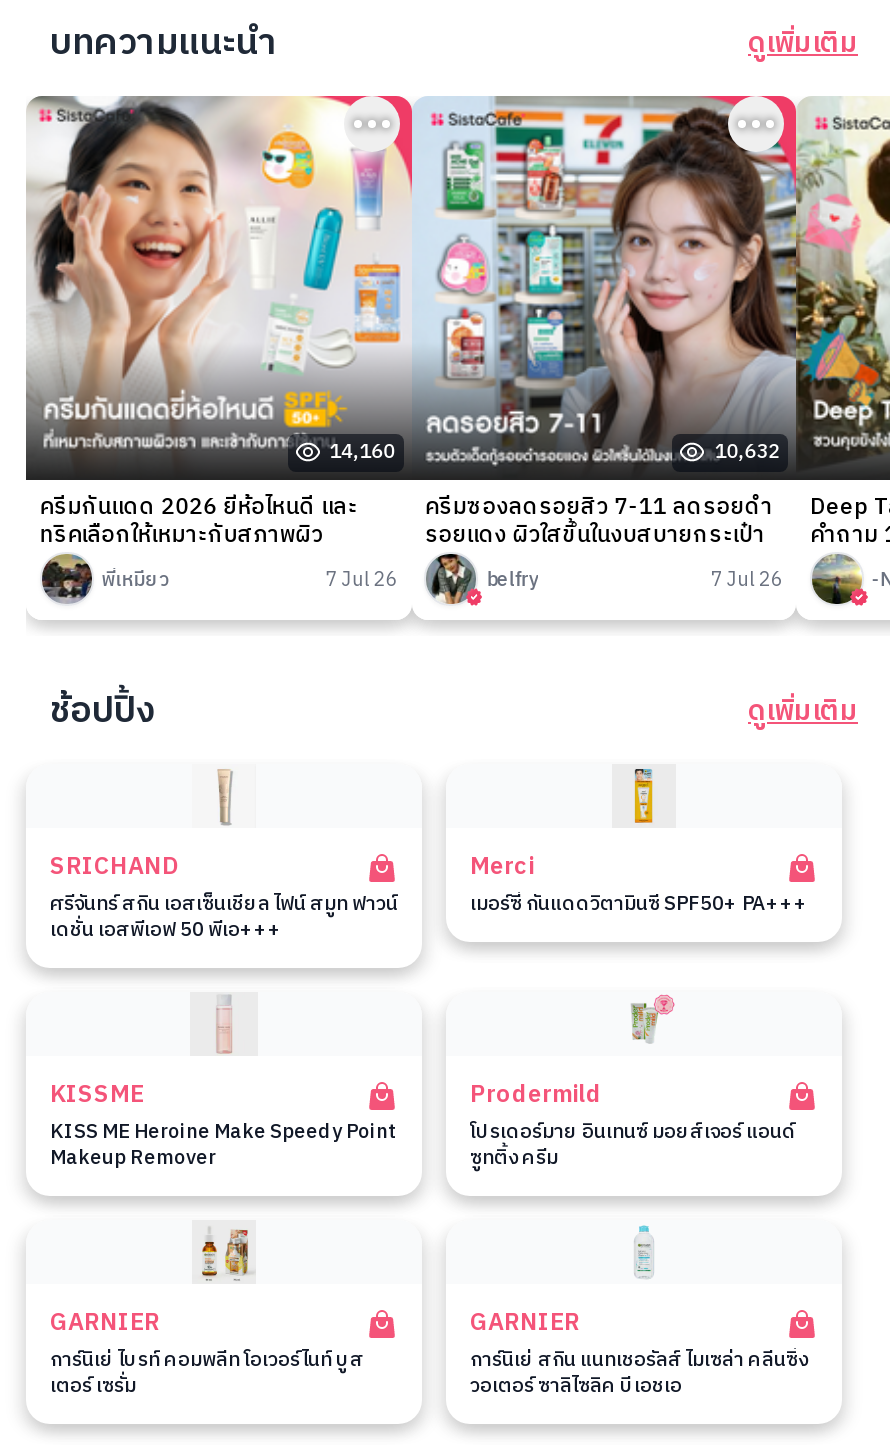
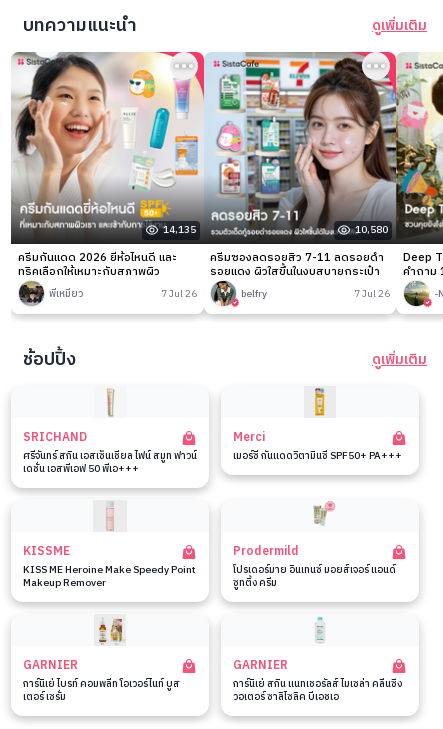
- 14,160
+ 14,135

- 10,632
+ 10,580
